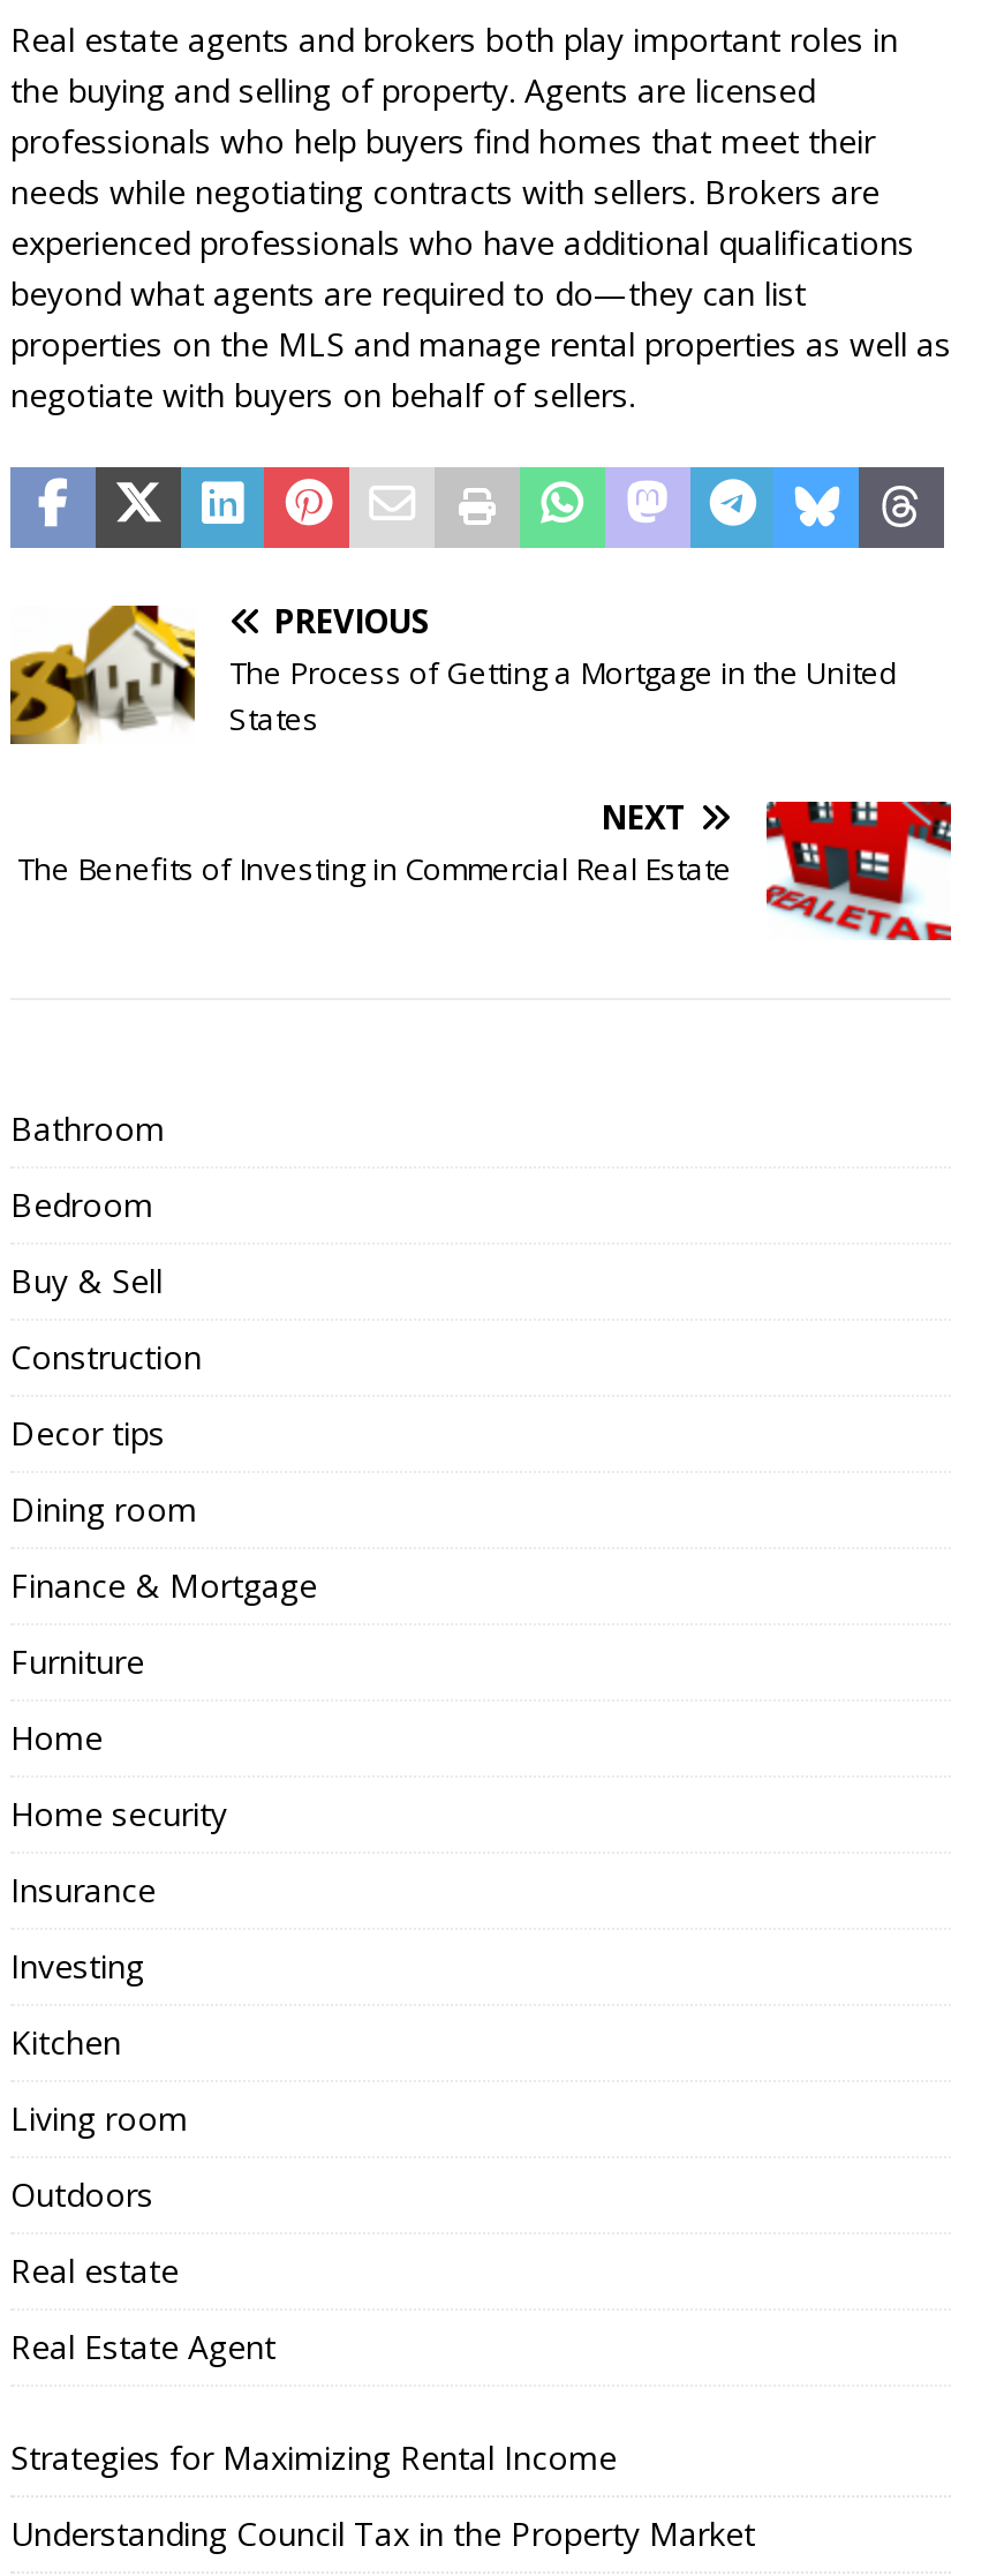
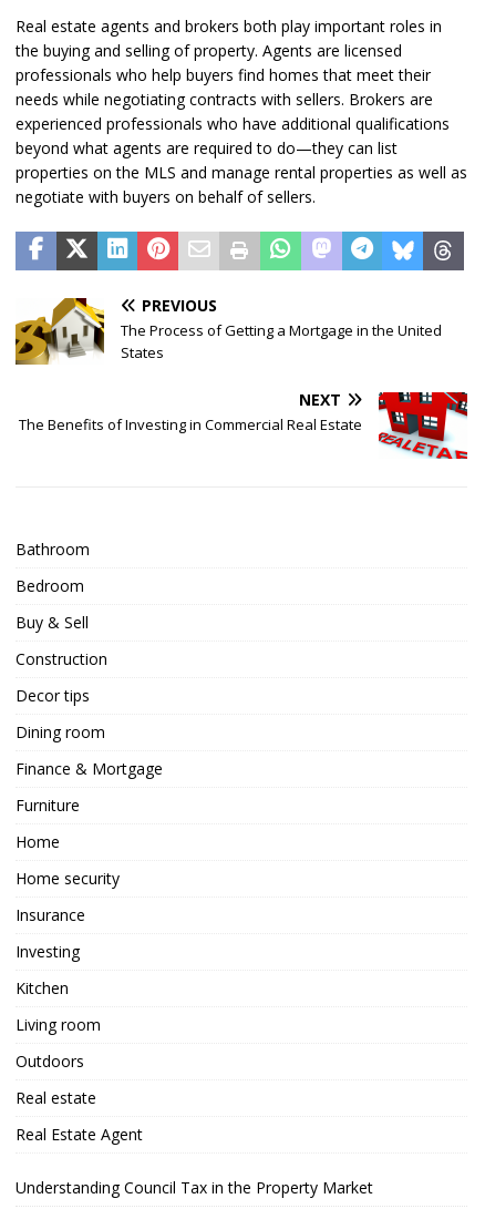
- Strategies for Maximizing Rental Income
